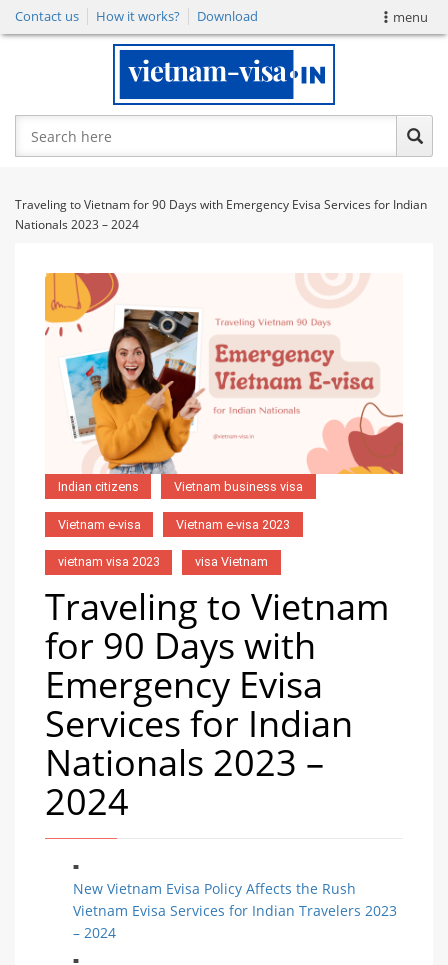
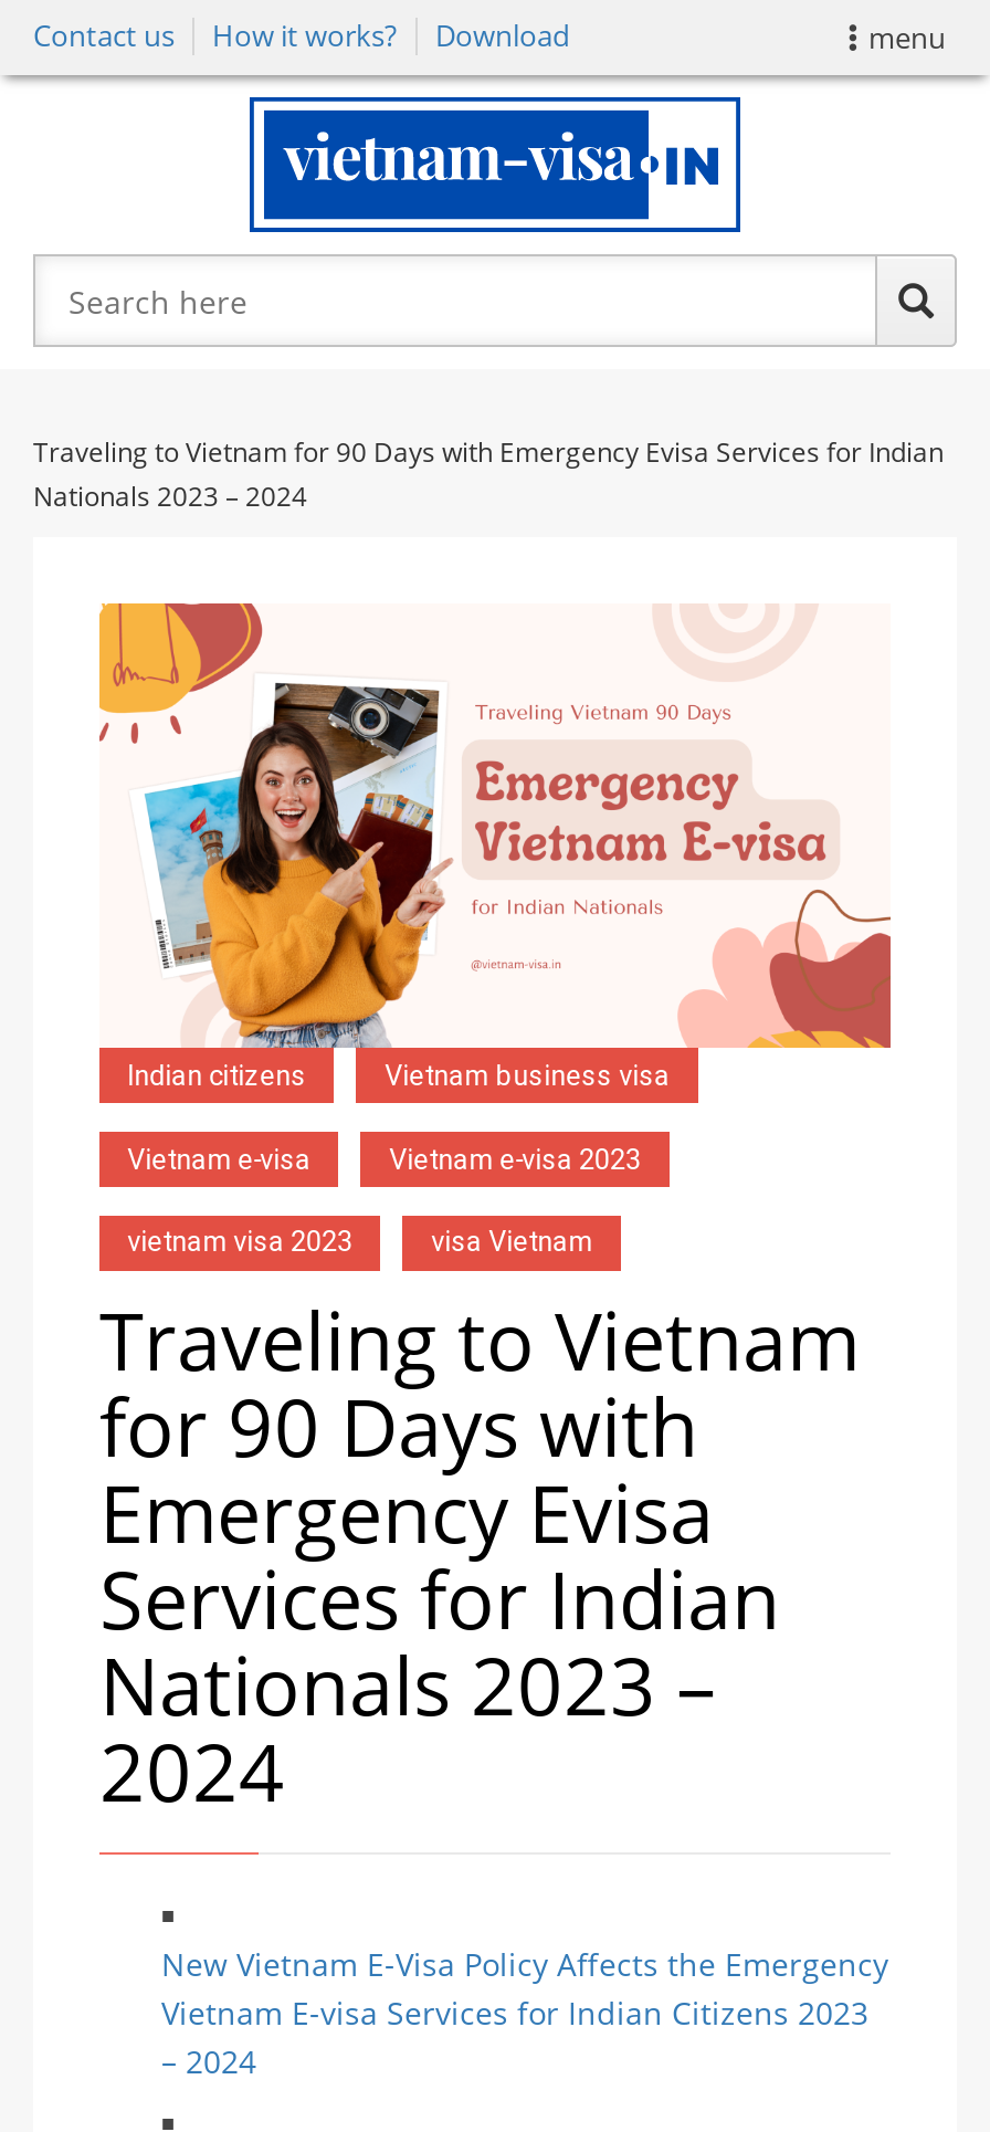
- New Vietnam Evisa Policy Affects the Rush
+ New Vietnam E-Visa Policy Affects the Emergency

- Vietnam Evisa Services for Indian Travelers 2023
+ Vietnam E-visa Services for Indian Citizens 2023
